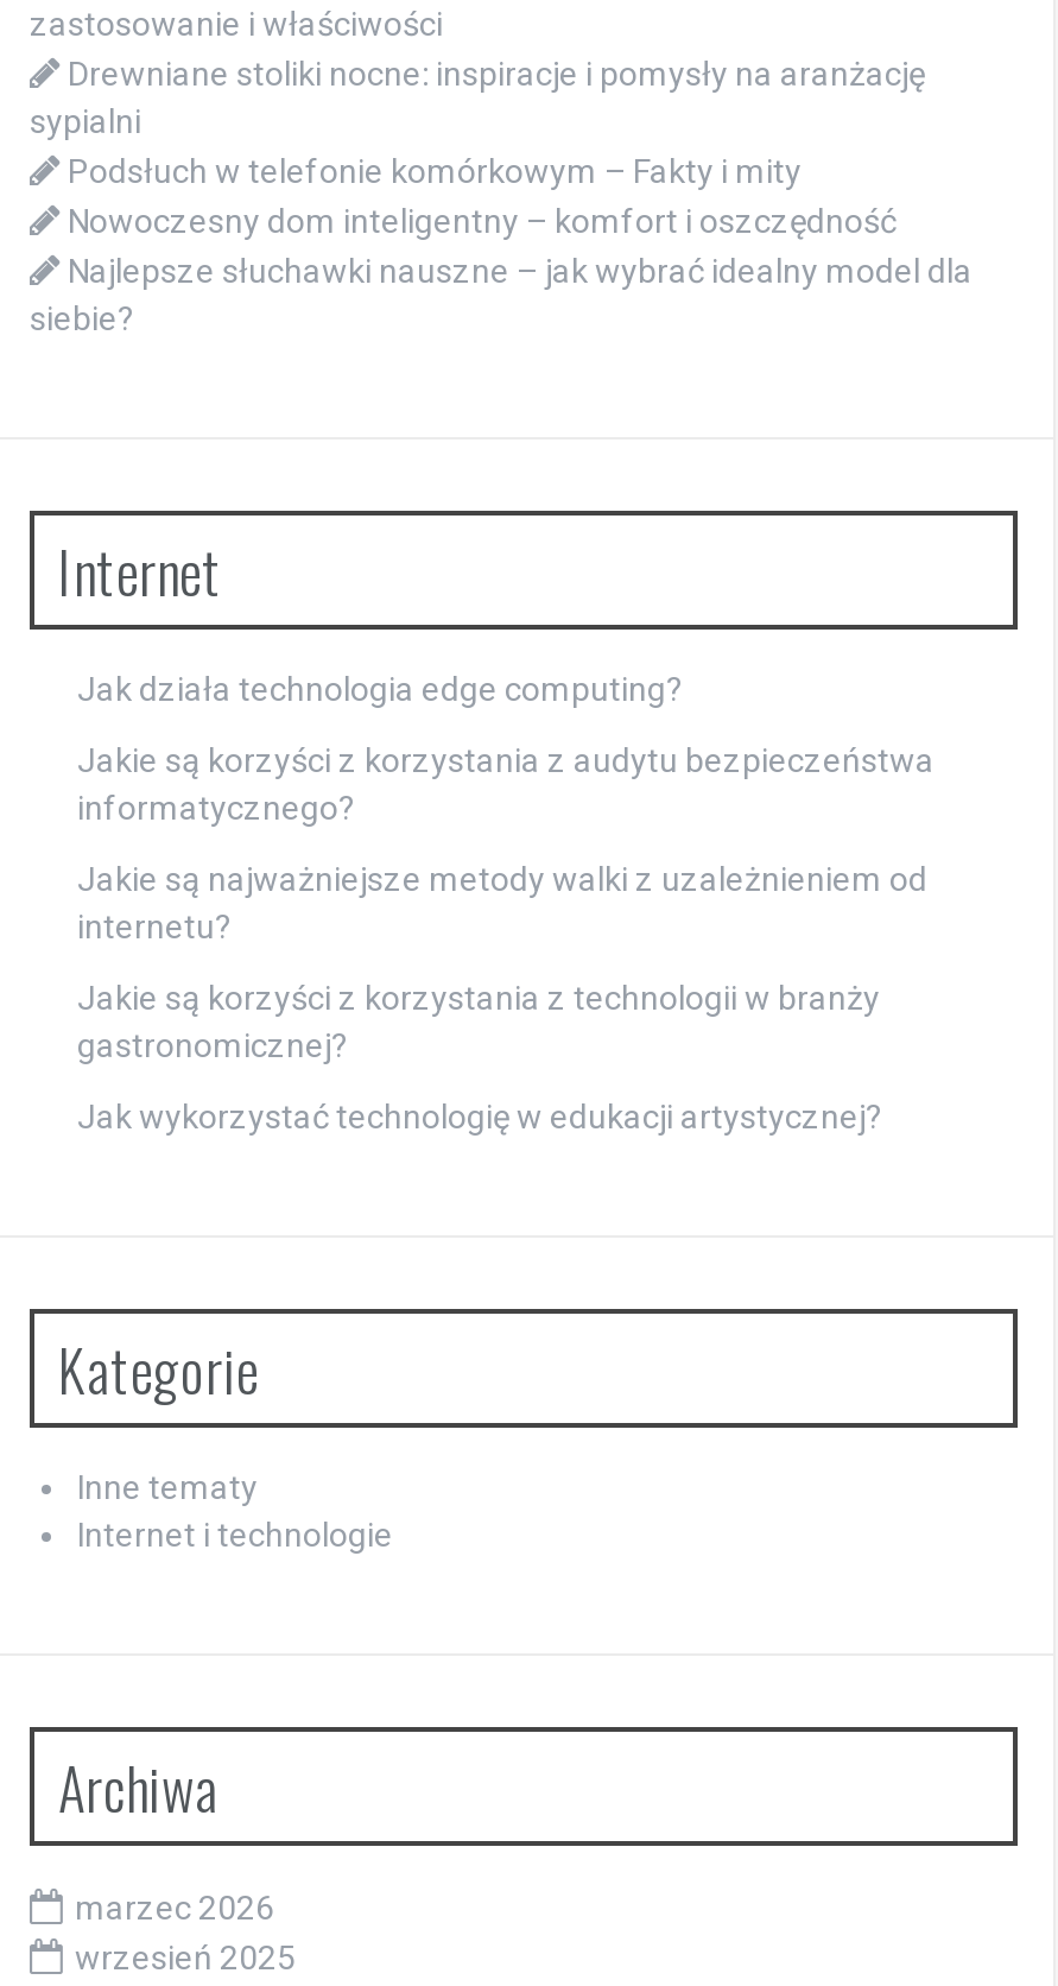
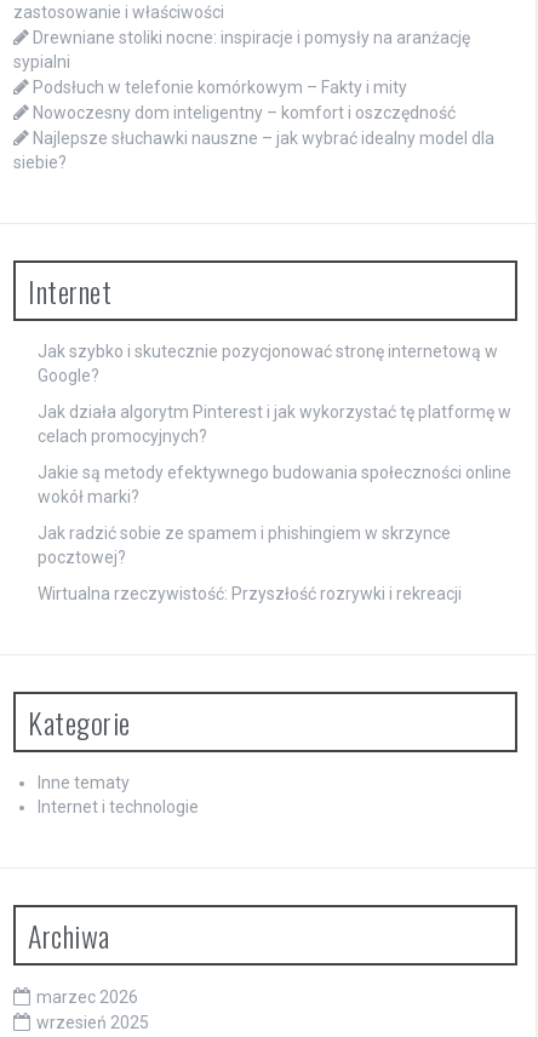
- Jak działa technologia edge computing?
+ Jak szybko i skutecznie pozycjonować stronę internetową w
+ Google?

- Jakie są korzyści z korzystania z audytu bezpieczeństwa
- informatycznego?
+ Jak działa algorytm Pinterest i jak wykorzystać tę platformę w
+ celach promocyjnych?

- Jakie są najważniejsze metody walki z uzależnieniem od
- internetu?
+ Jakie są metody efektywnego budowania społeczności online
+ wokół marki?

- Jakie są korzyści z korzystania z technologii w branży
- gastronomicznej?
+ Jak radzić sobie ze spamem i phishingiem w skrzynce
+ pocztowej?

- Jak wykorzystać technologię w edukacji artystycznej?
+ Wirtualna rzeczywistość: Przyszłość rozrywki i rekreacji
